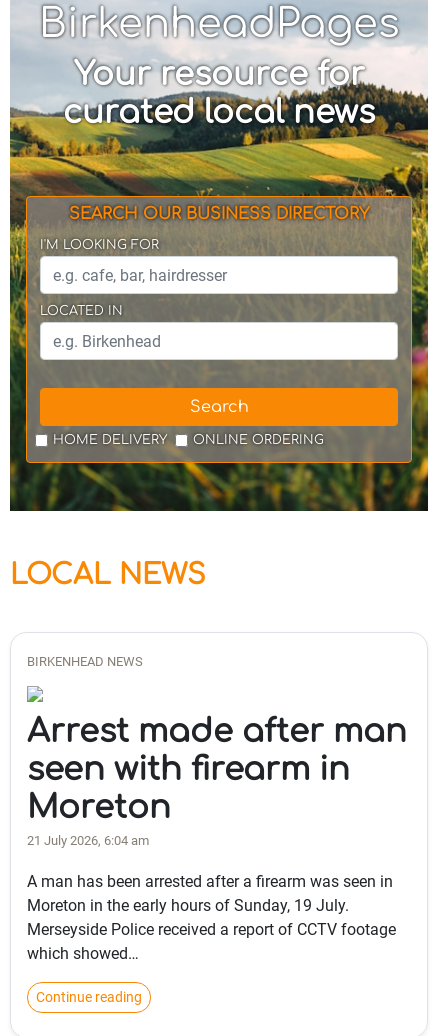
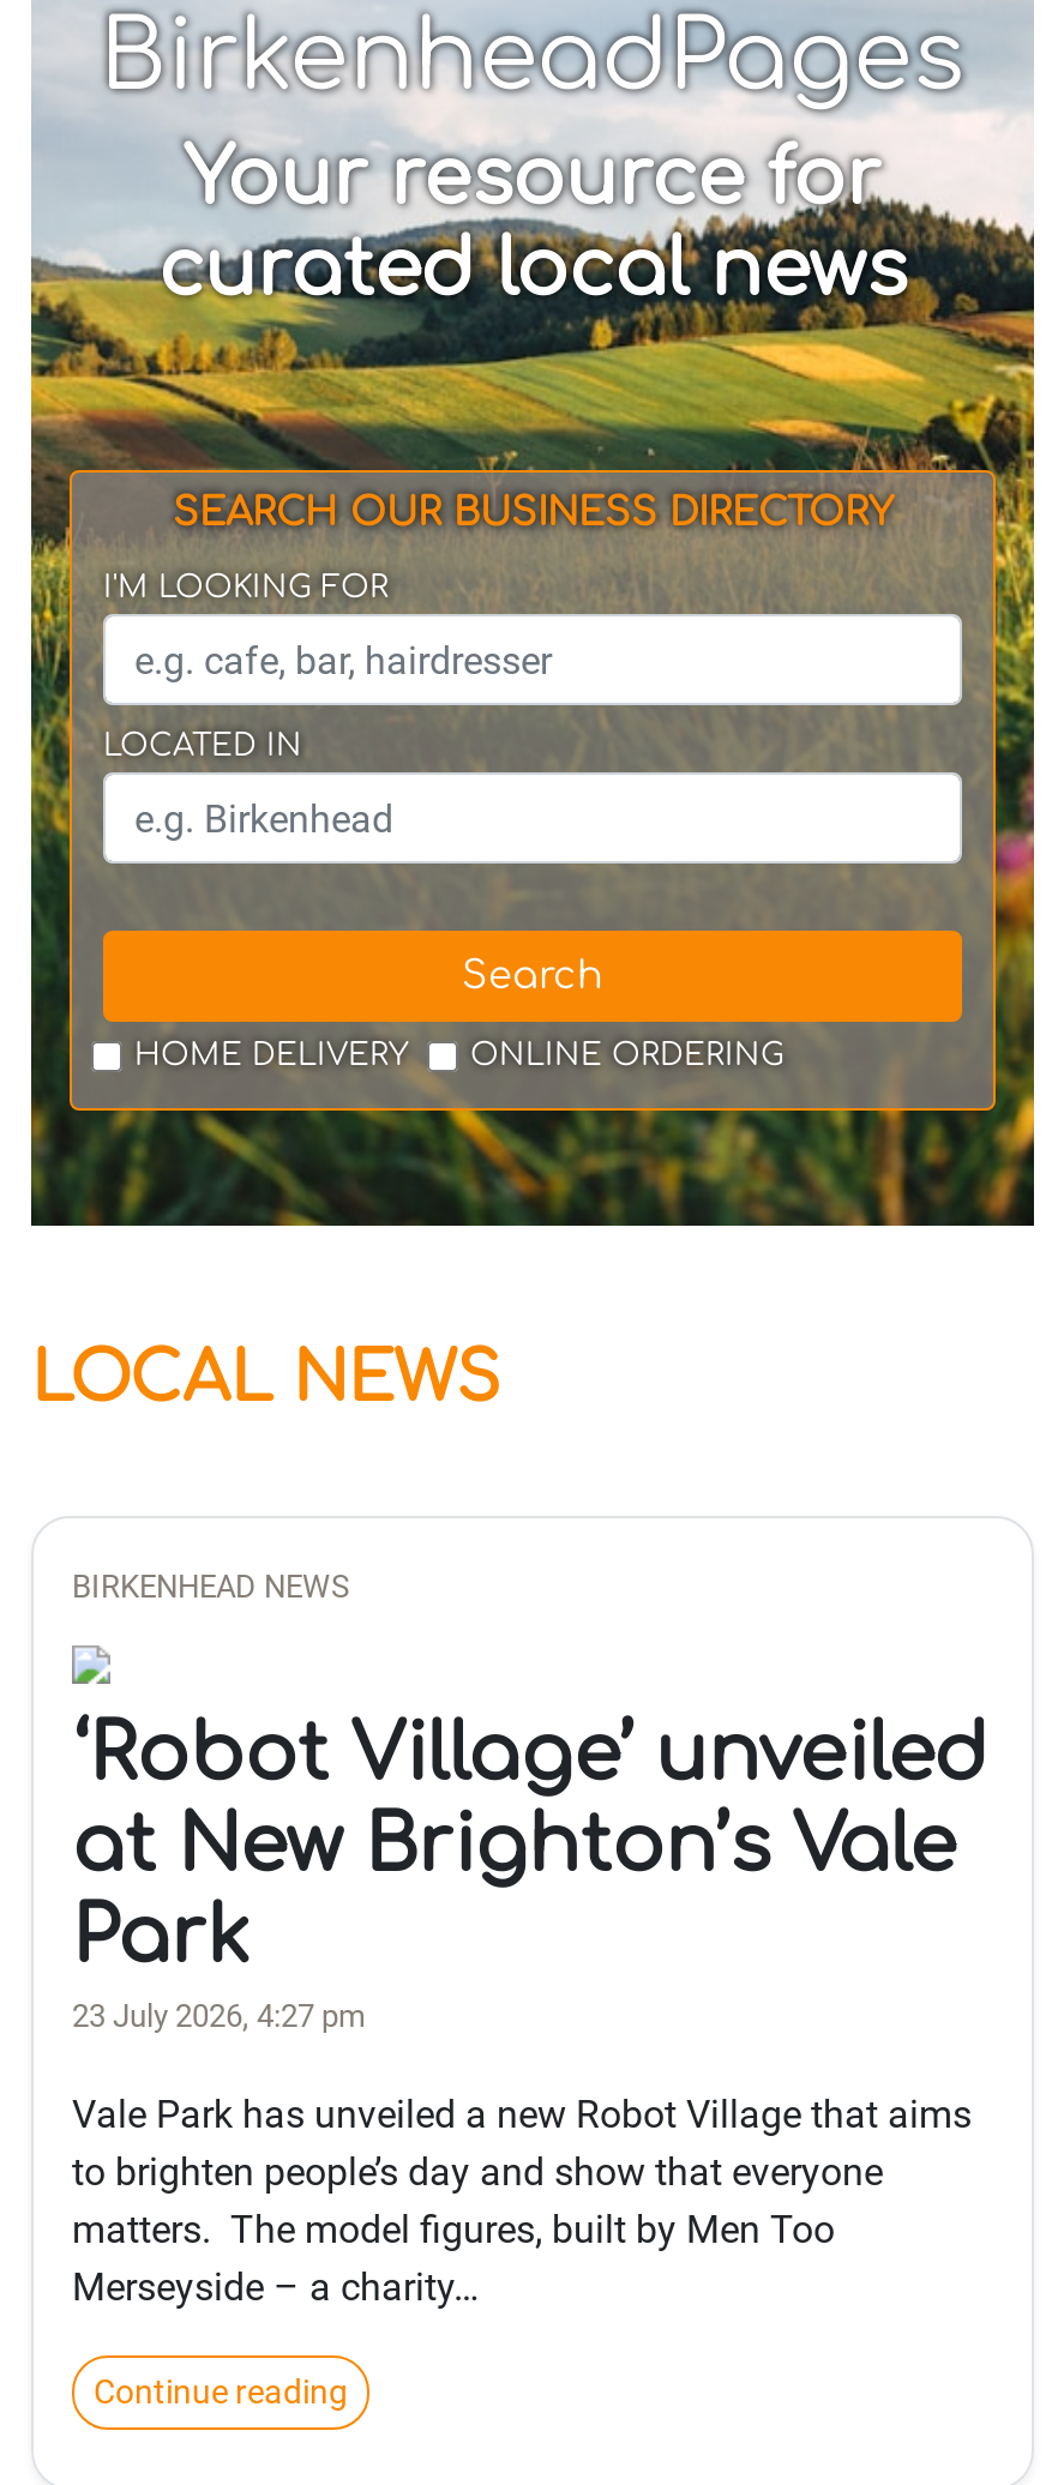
- Arrest made after man
- seen with firearm in
- Moreton
- 21 July 2026, 6:04 am
+ ‘Robot Village’ unveiled
+ at New Brighton’s Vale
+ Park
+ 23 July 2026, 4:27 pm

- A man has been arrested after a firearm was seen in
- Moreton in the early hours of Sunday, 19 July.
- Merseyside Police received a report of CCTV footage
- which showed…
+ Vale Park has unveiled a new Robot Village that aims
+ to brighten people’s day and show that everyone
+ matters. The model figures, built by Men Too
+ Merseyside – a charity…
